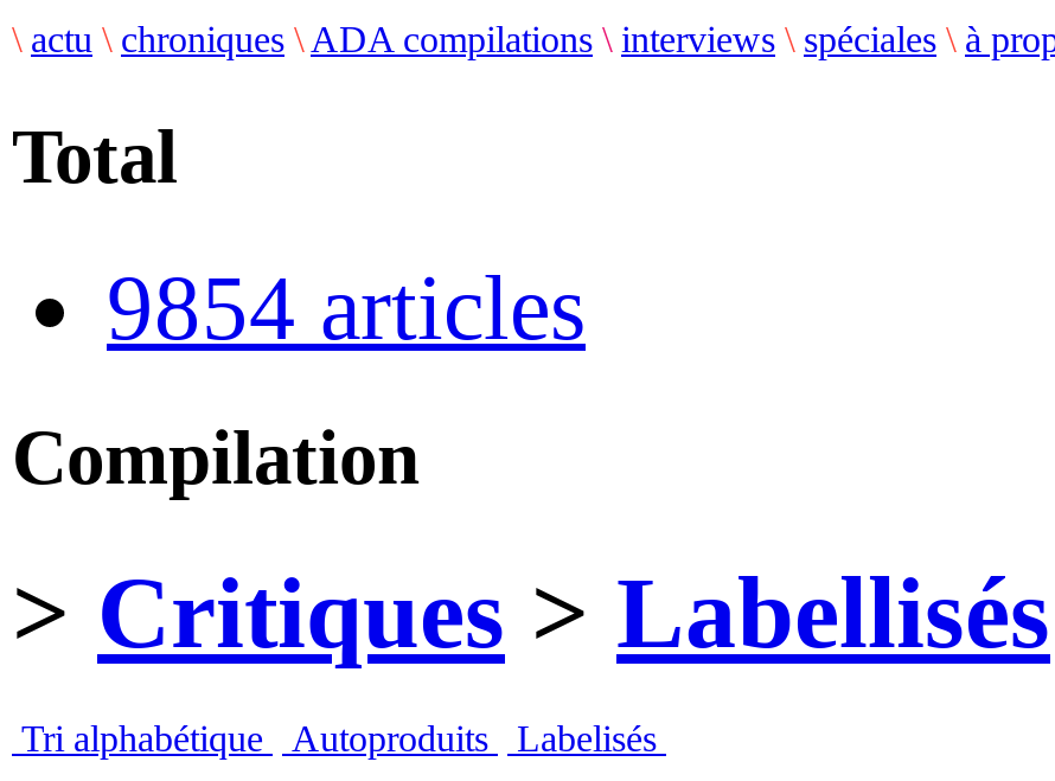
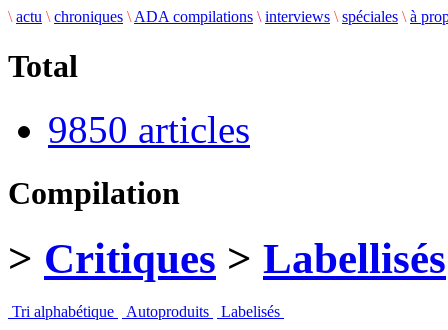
- 9854 articles
+ 9850 articles
